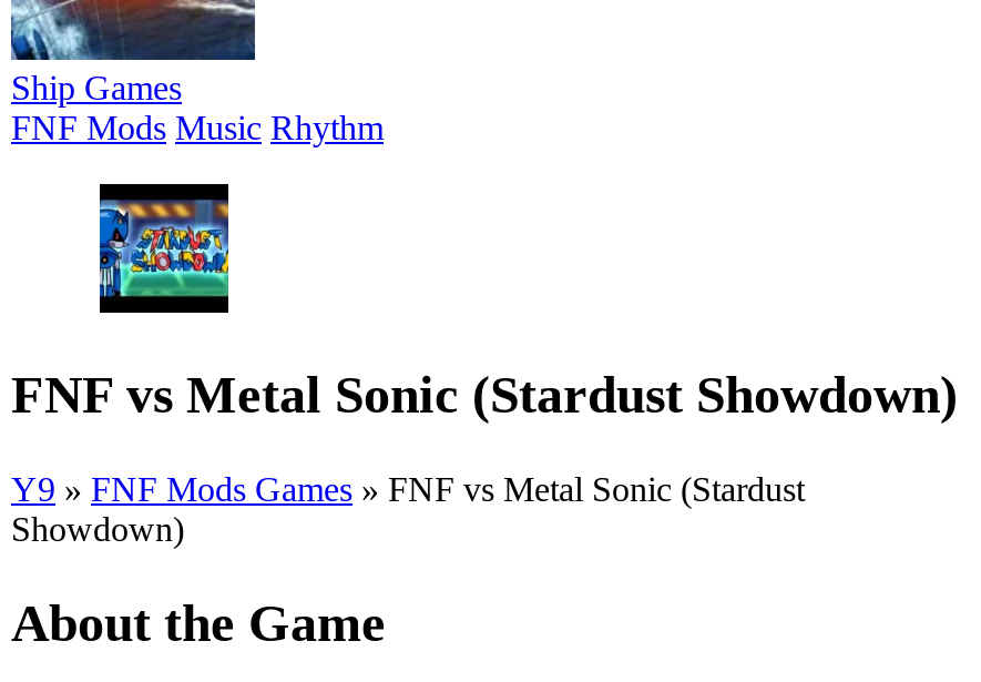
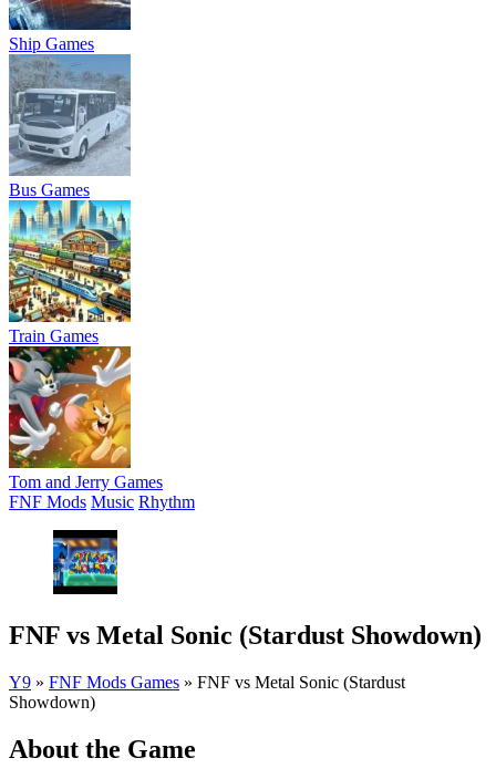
+ [image]
+ Train Games

+ [image]
+ Tom and Jerry Games

+ [image]
+ Bus Games
